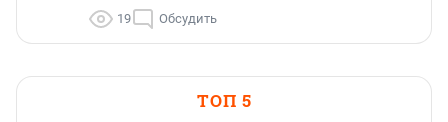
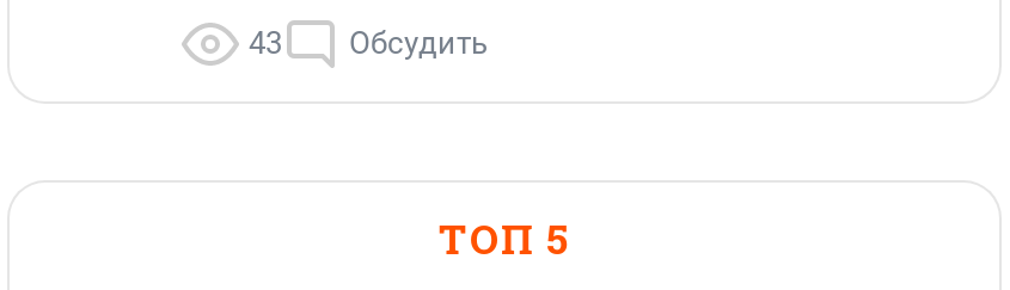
- 19 Обсудить
+ 43 Обсудить
